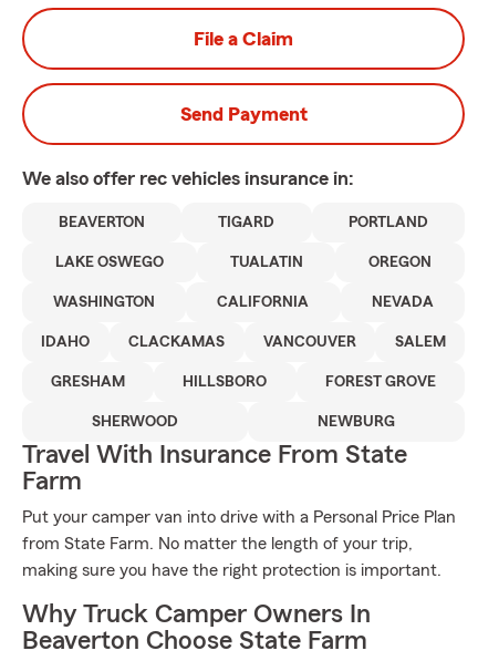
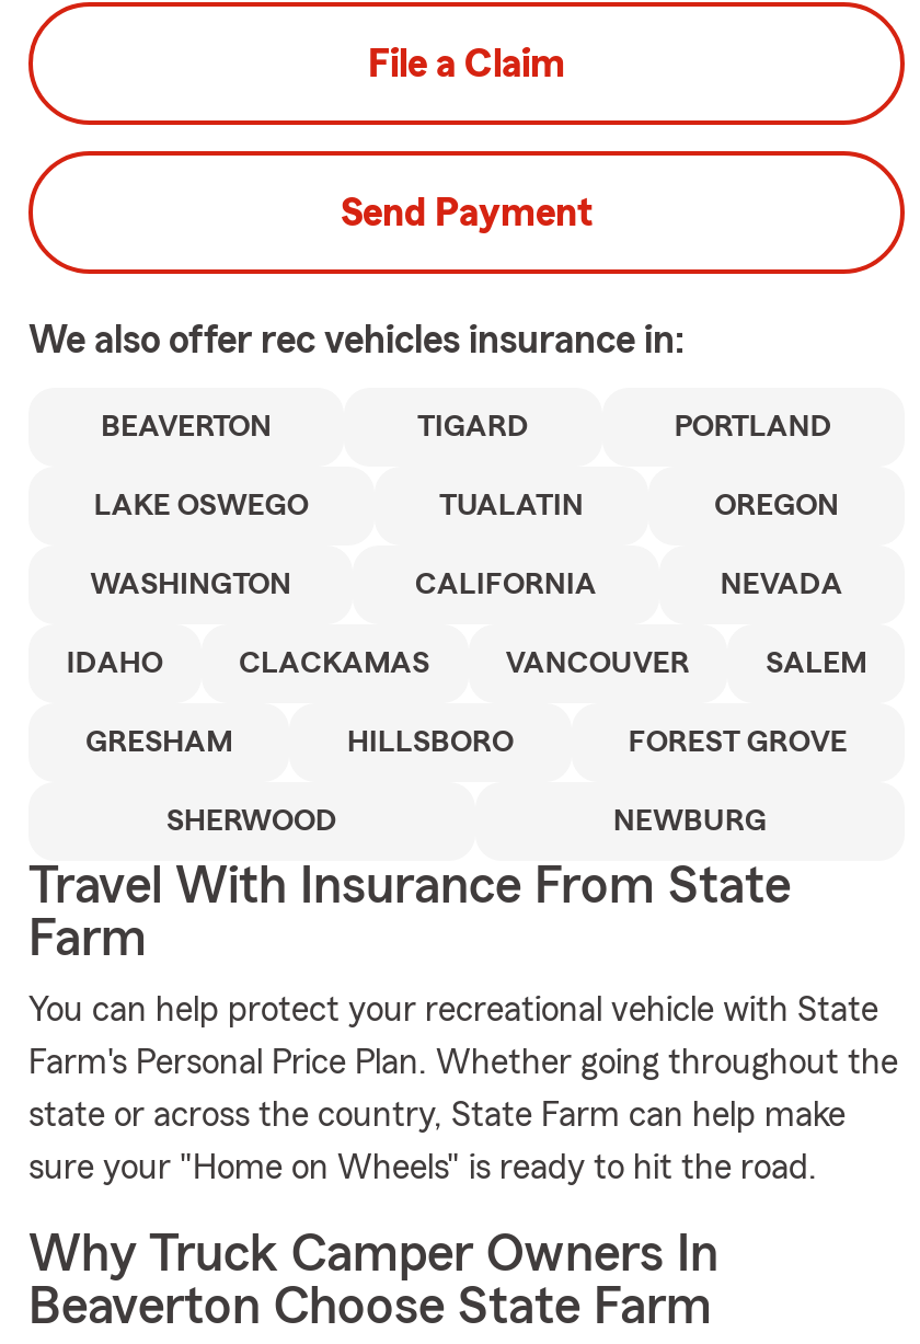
- Put your camper van into drive with a Personal Price Plan
- from State Farm. No matter the length of your trip,
- making sure you have the right protection is important.
+ You can help protect your recreational vehicle with State
+ Farm's Personal Price Plan. Whether going throughout the
+ state or across the country, State Farm can help make
+ sure your "Home on Wheels" is ready to hit the road.
